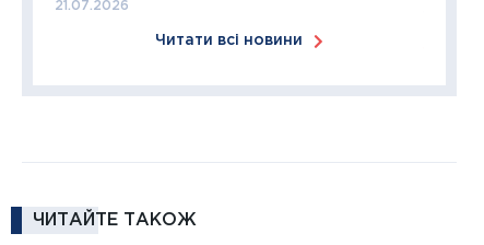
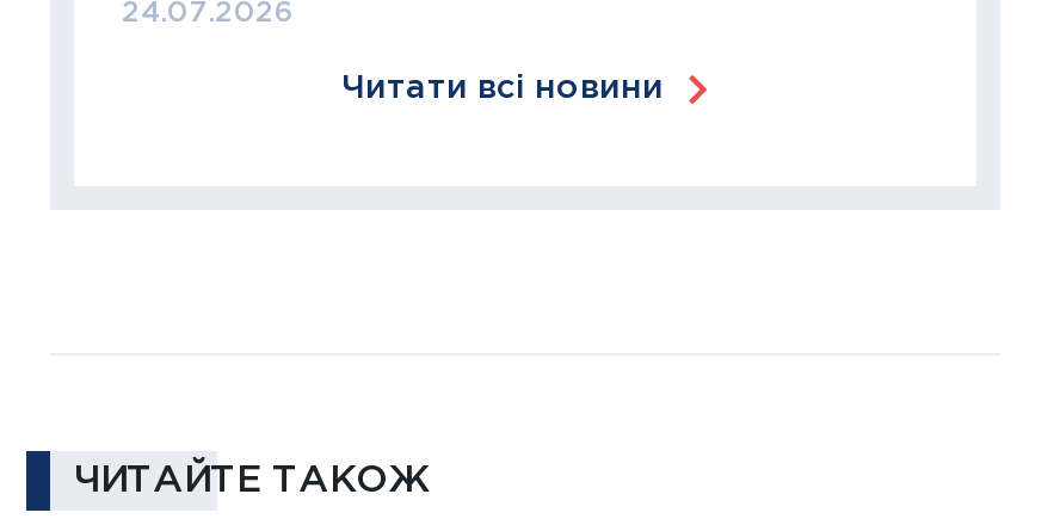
- 21.07.2026
+ 24.07.2026
